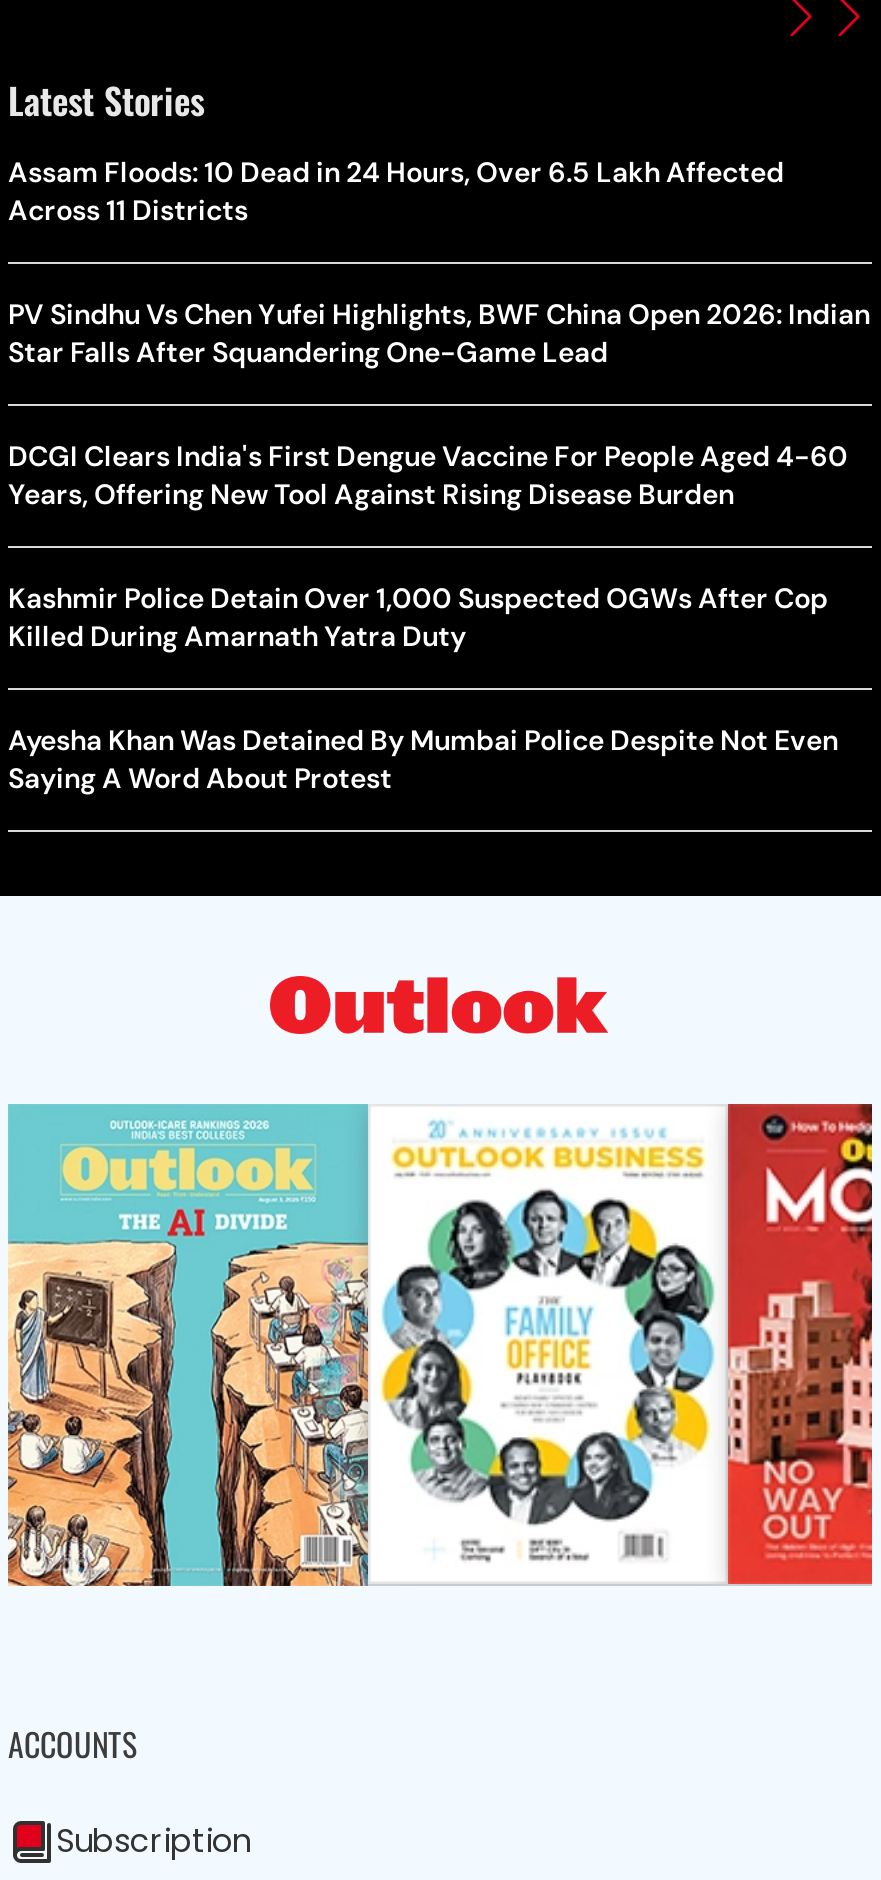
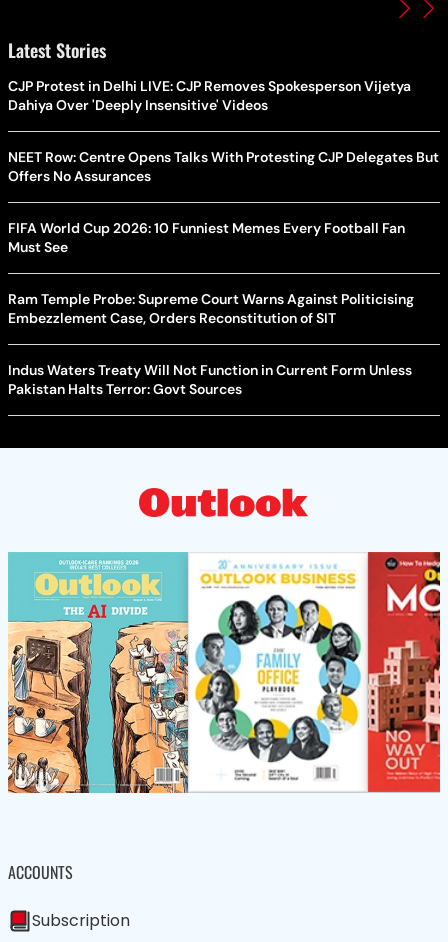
- Assam Floods: 10 Dead in 24 Hours, Over 6.5 Lakh Affected
- Across 11 Districts
+ CJP Protest in Delhi LIVE: CJP Removes Spokesperson Vijetya
+ Dahiya Over 'Deeply Insensitive' Videos

- PV Sindhu Vs Chen Yufei Highlights, BWF China Open 2026: Indian
- Star Falls After Squandering One-Game Lead
+ NEET Row: Centre Opens Talks With Protesting CJP Delegates But
+ Offers No Assurances

- DCGI Clears India's First Dengue Vaccine For People Aged 4-60
- Years, Offering New Tool Against Rising Disease Burden
+ FIFA World Cup 2026: 10 Funniest Memes Every Football Fan
+ Must See

- Kashmir Police Detain Over 1,000 Suspected OGWs After Cop
- Killed During Amarnath Yatra Duty
+ Ram Temple Probe: Supreme Court Warns Against Politicising
+ Embezzlement Case, Orders Reconstitution of SIT

- Ayesha Khan Was Detained By Mumbai Police Despite Not Even
- Saying A Word About Protest
+ Indus Waters Treaty Will Not Function in Current Form Unless
+ Pakistan Halts Terror: Govt Sources
